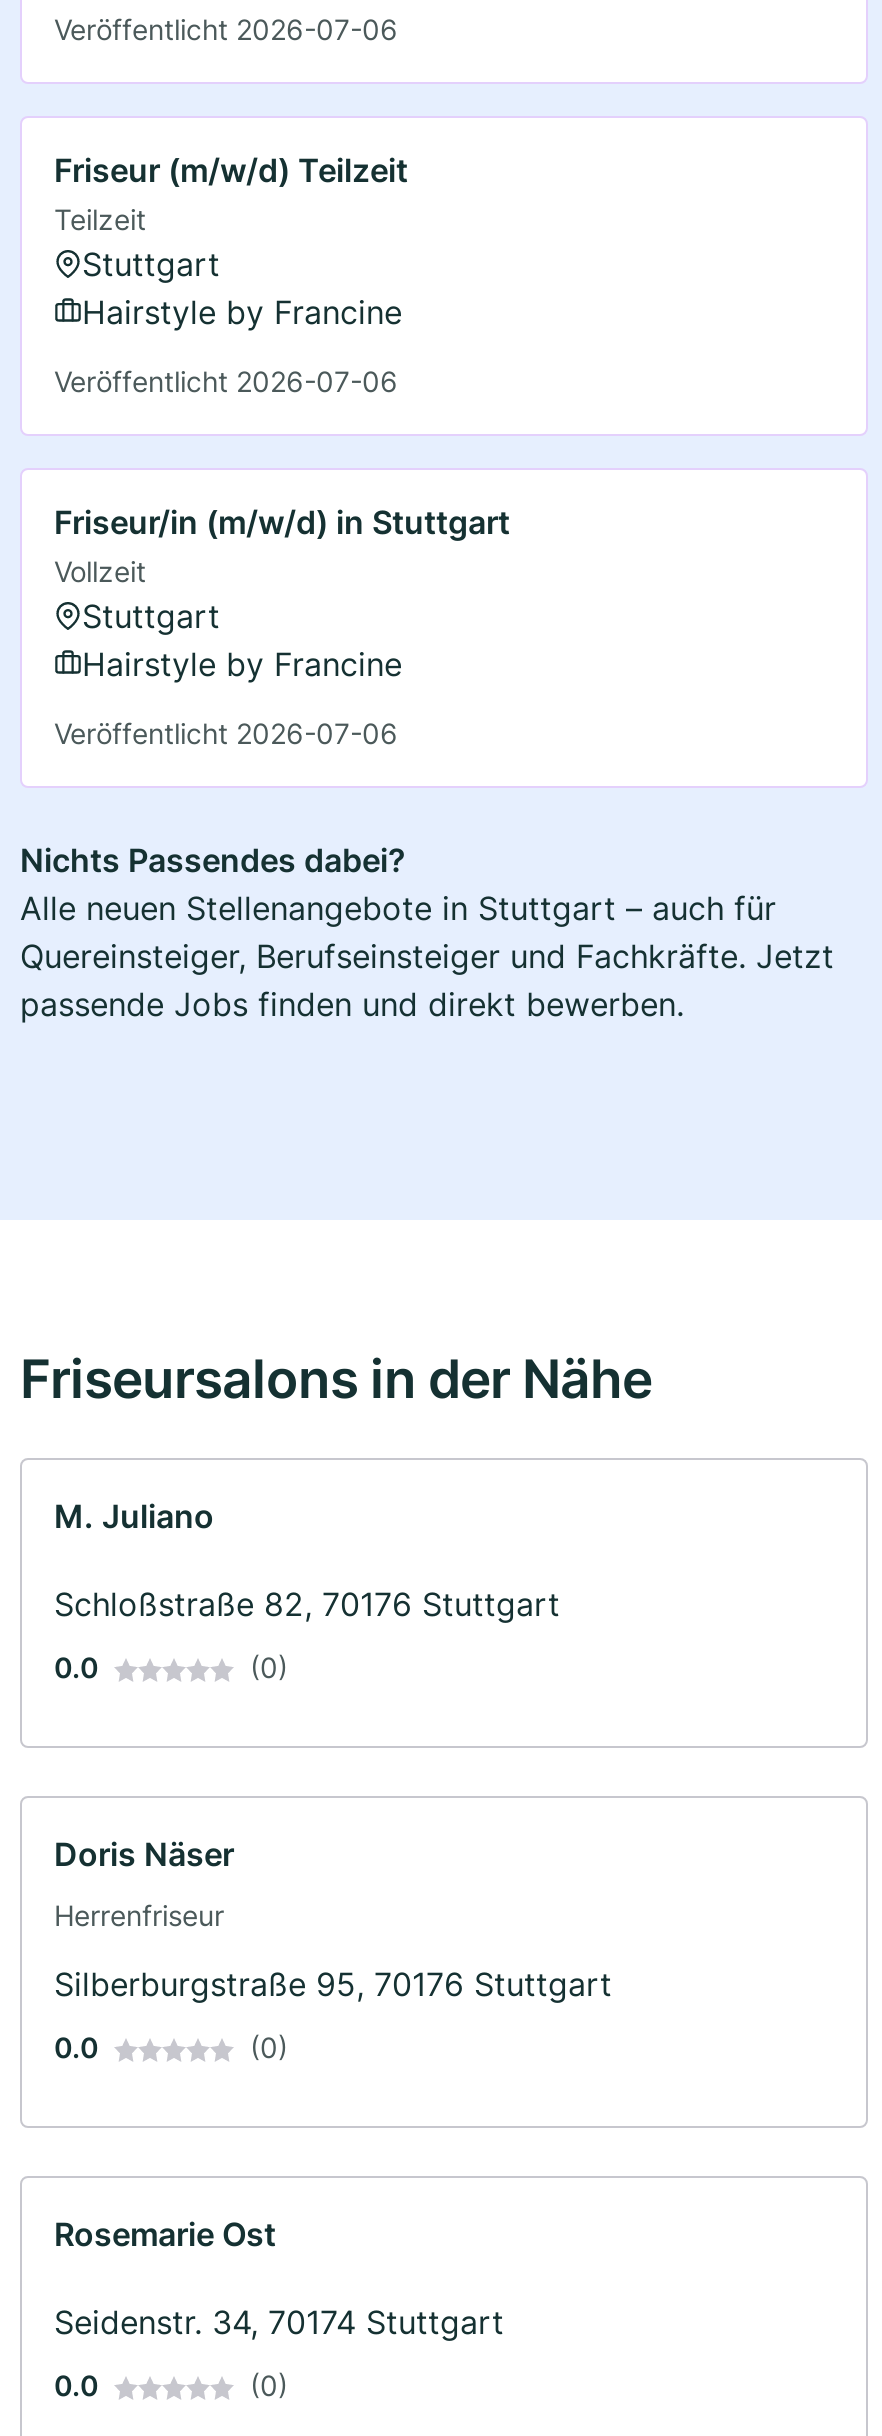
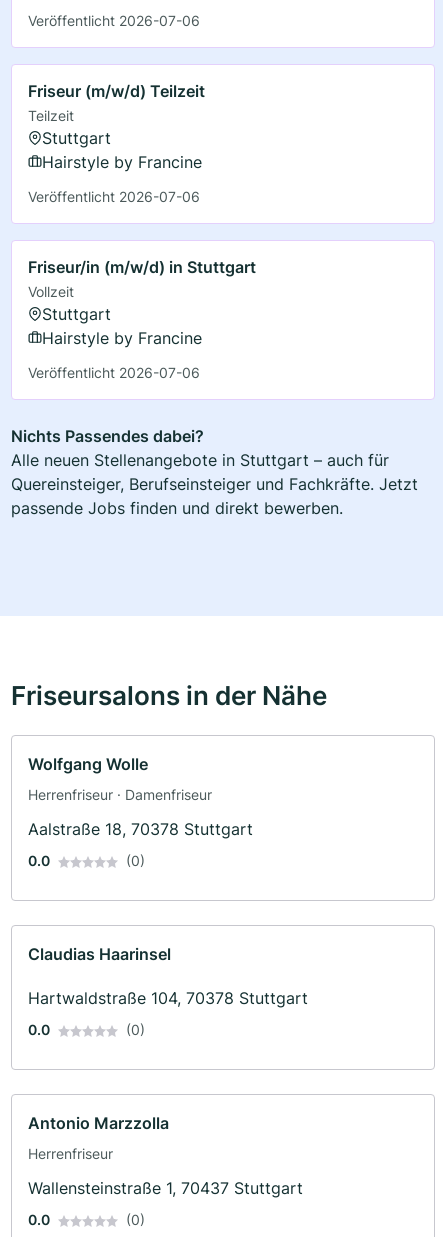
- M. Juliano
- Schloßstraße 82, 70176 Stuttgart
+ Wolfgang Wolle
+ Herrenfriseur · Damenfriseur
+ Aalstraße 18, 70378 Stuttgart

- Doris Näser
- Silberburgstraße 95, 70176 Stuttgart
+ Claudias Haarinsel
+ Hartwaldstraße 104, 70378 Stuttgart

moved down: Herrenfriseur

- Rosemarie Ost
- Seidenstr. 34, 70174 Stuttgart
+ Antonio Marzzolla
+ Wallensteinstraße 1, 70437 Stuttgart
